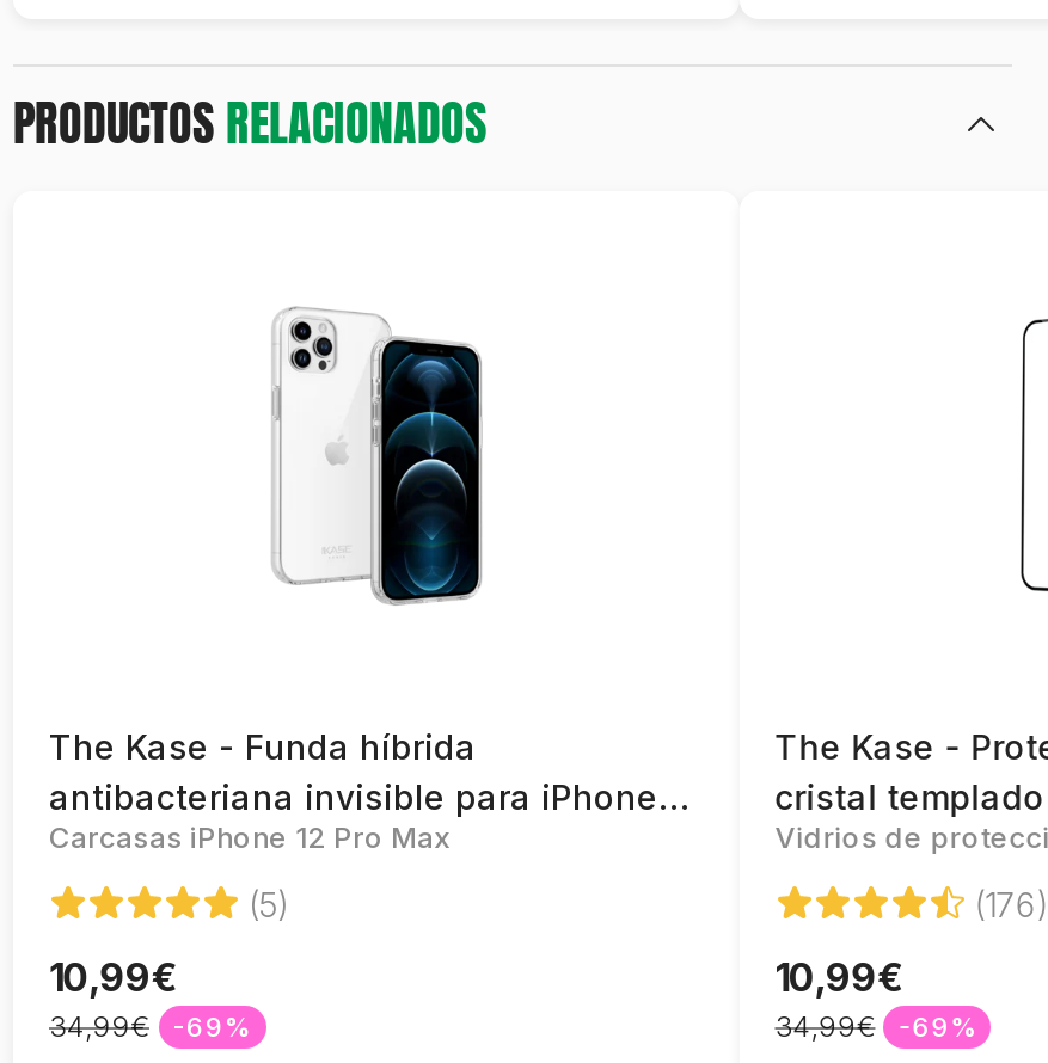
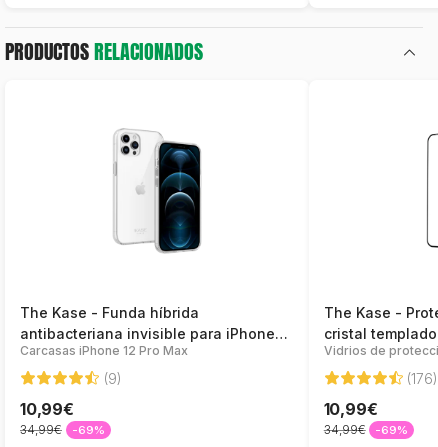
- (5)
+ (9)
